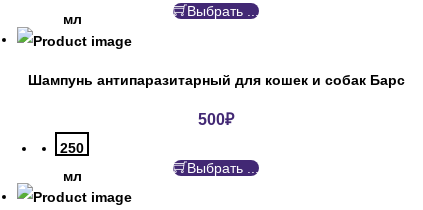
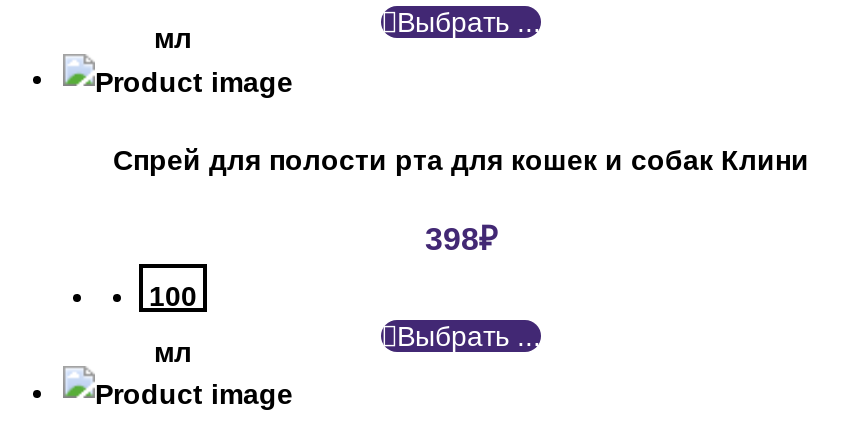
- Шампунь антипаразитарный для кошек и собак Барс
+ Спрей для полости рта для кошек и собак Клини

- 500₽
+ 398₽

- 250
+ 100
